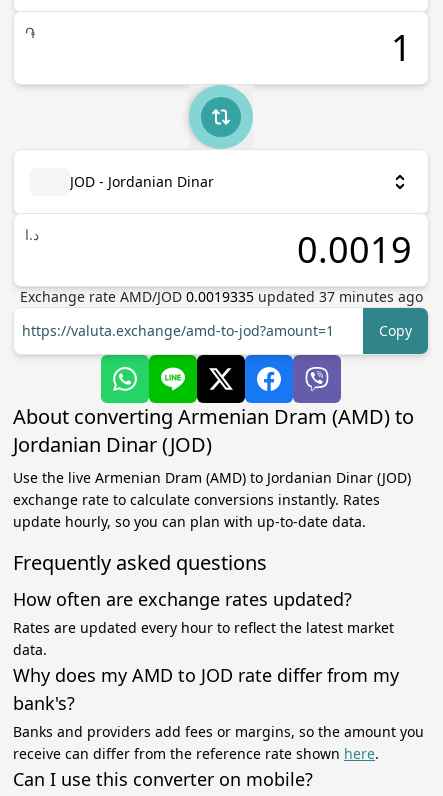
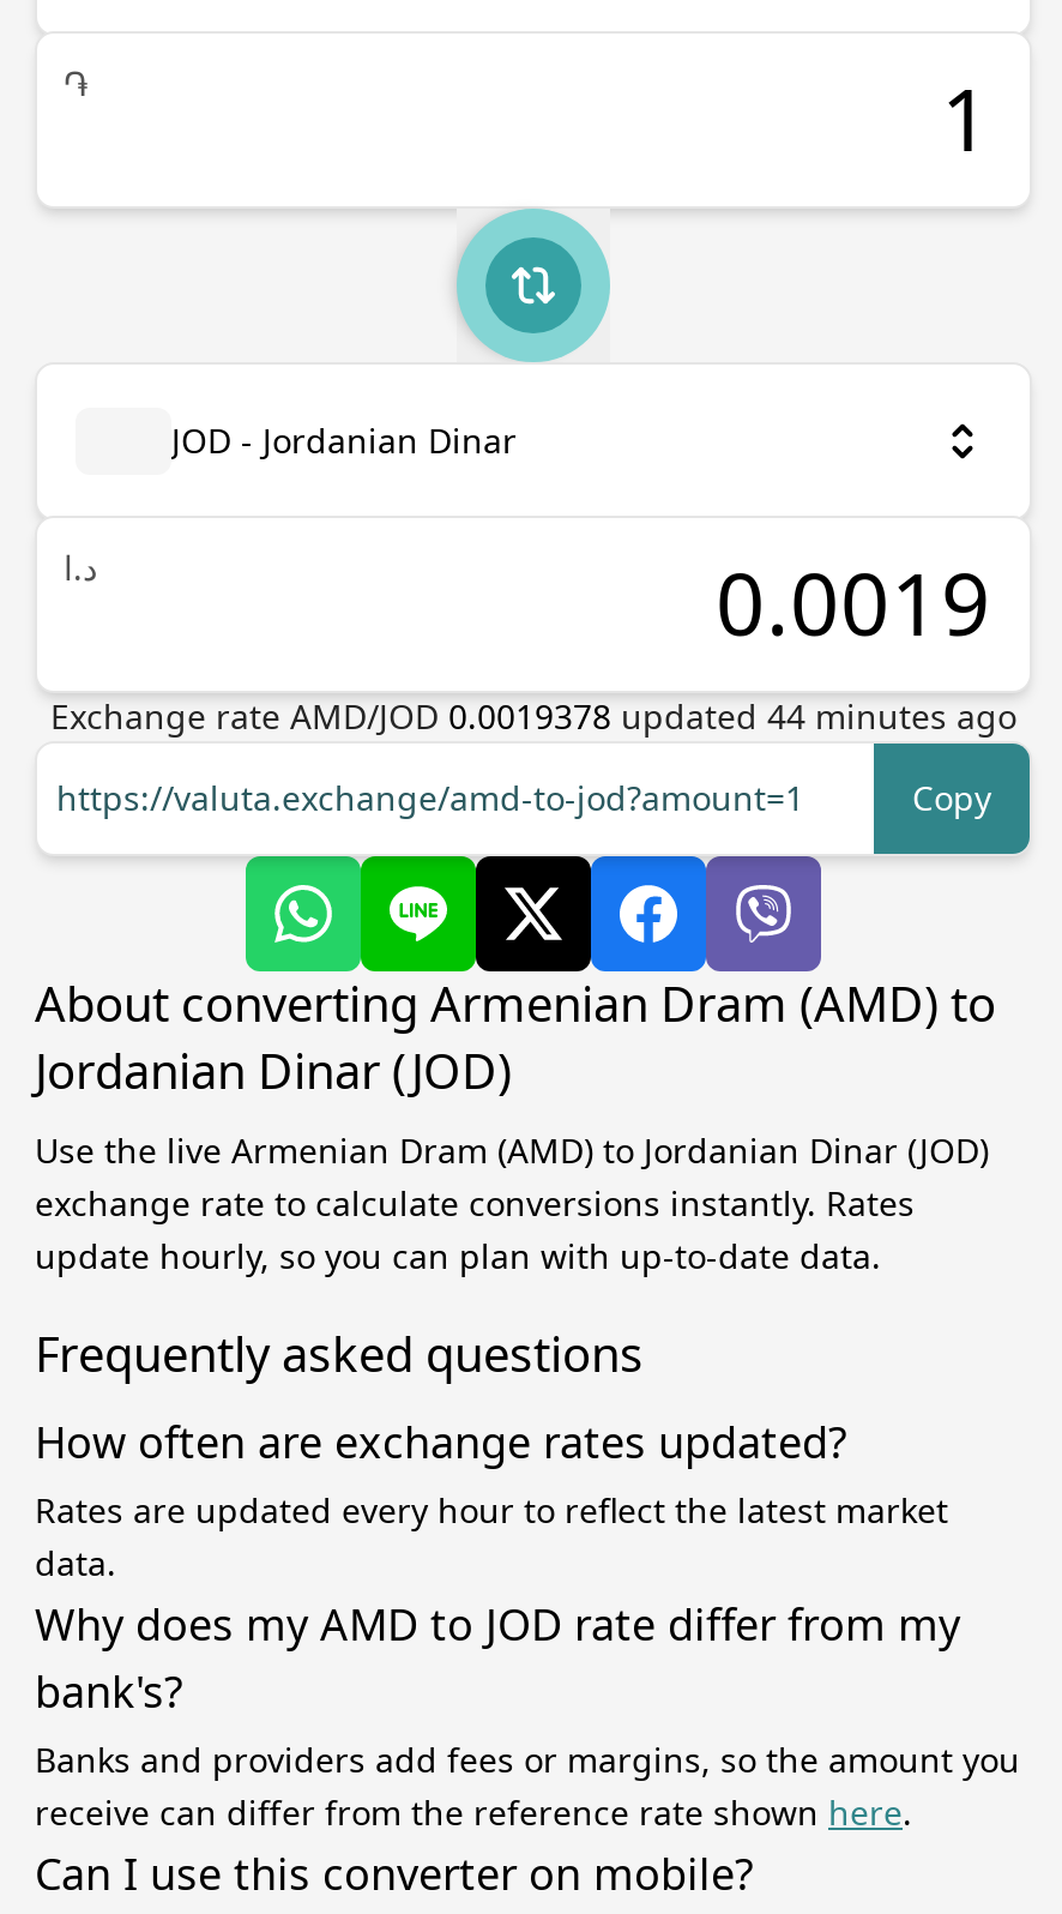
- Exchange rate AMD/JOD 0.0019335 updated 37 minutes ago
+ Exchange rate AMD/JOD 0.0019378 updated 44 minutes ago
